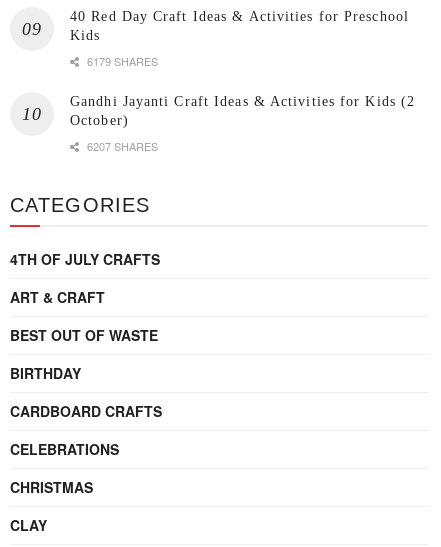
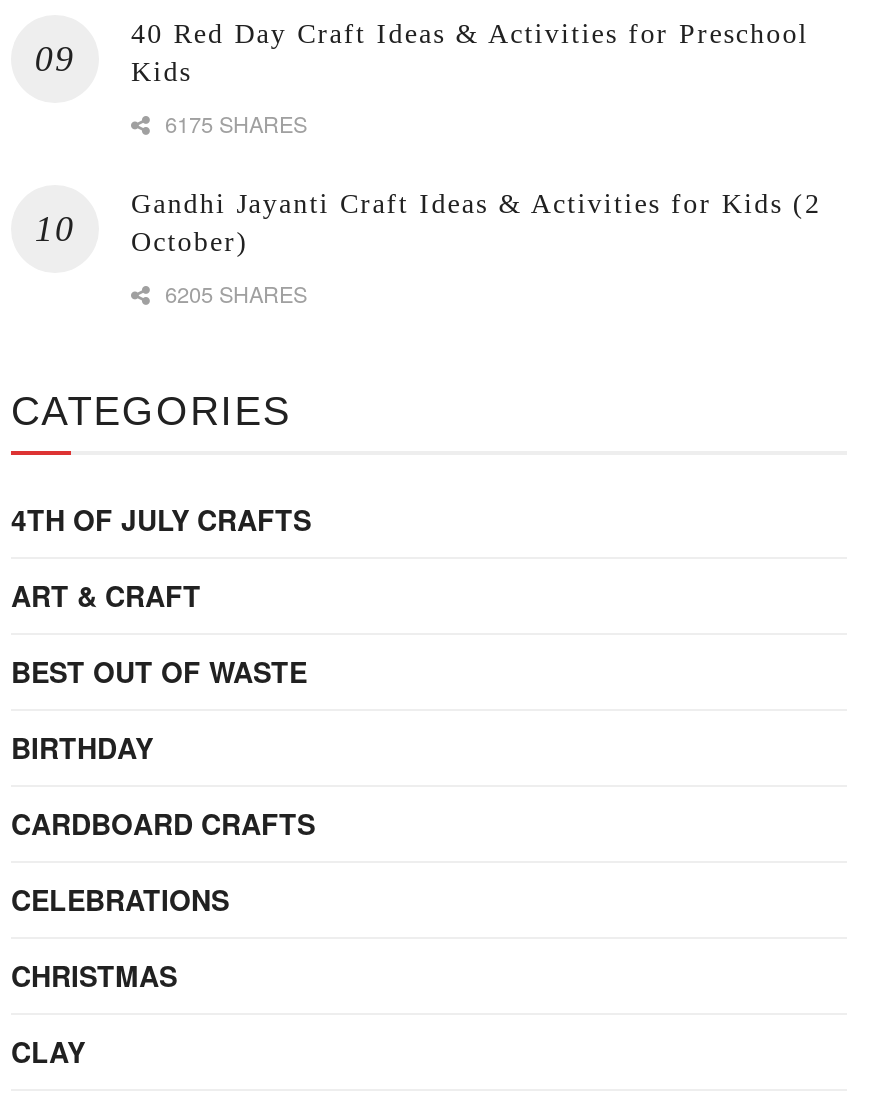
- 6179 SHARES
+ 6175 SHARES

- 6207 SHARES
+ 6205 SHARES
